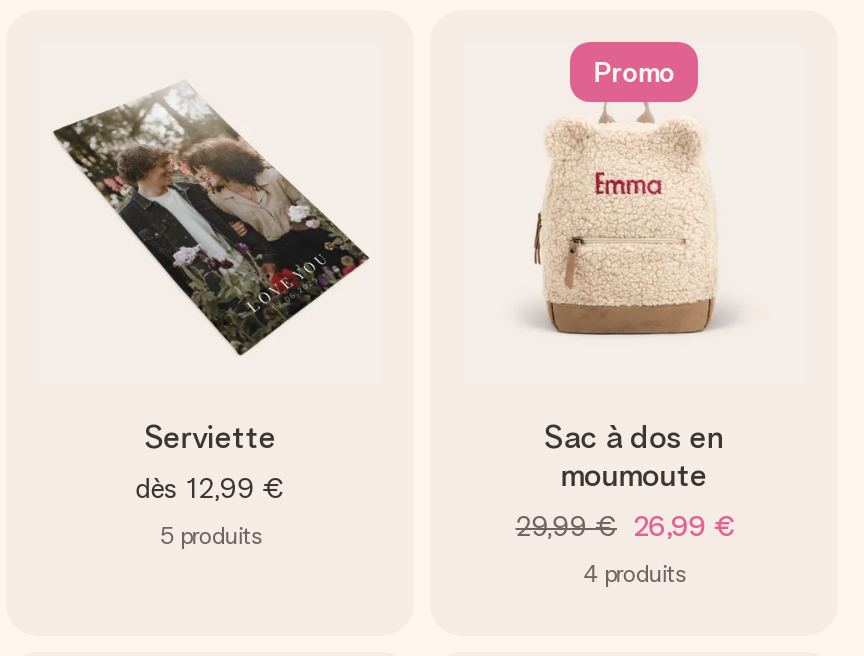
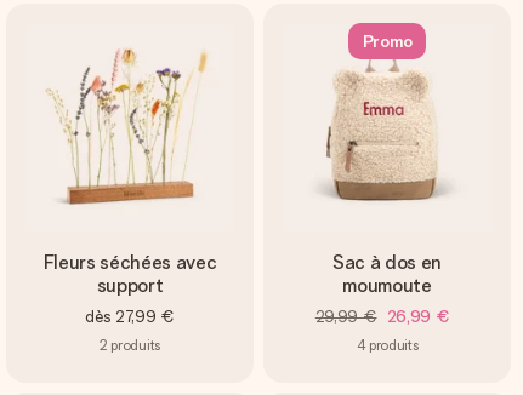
- [image]
- Serviette
- dès 12,99 €
+ [image]
+ Fleurs séchées avec
+ support
+ dès 27,99 €

- 5 produits
+ 2 produits
